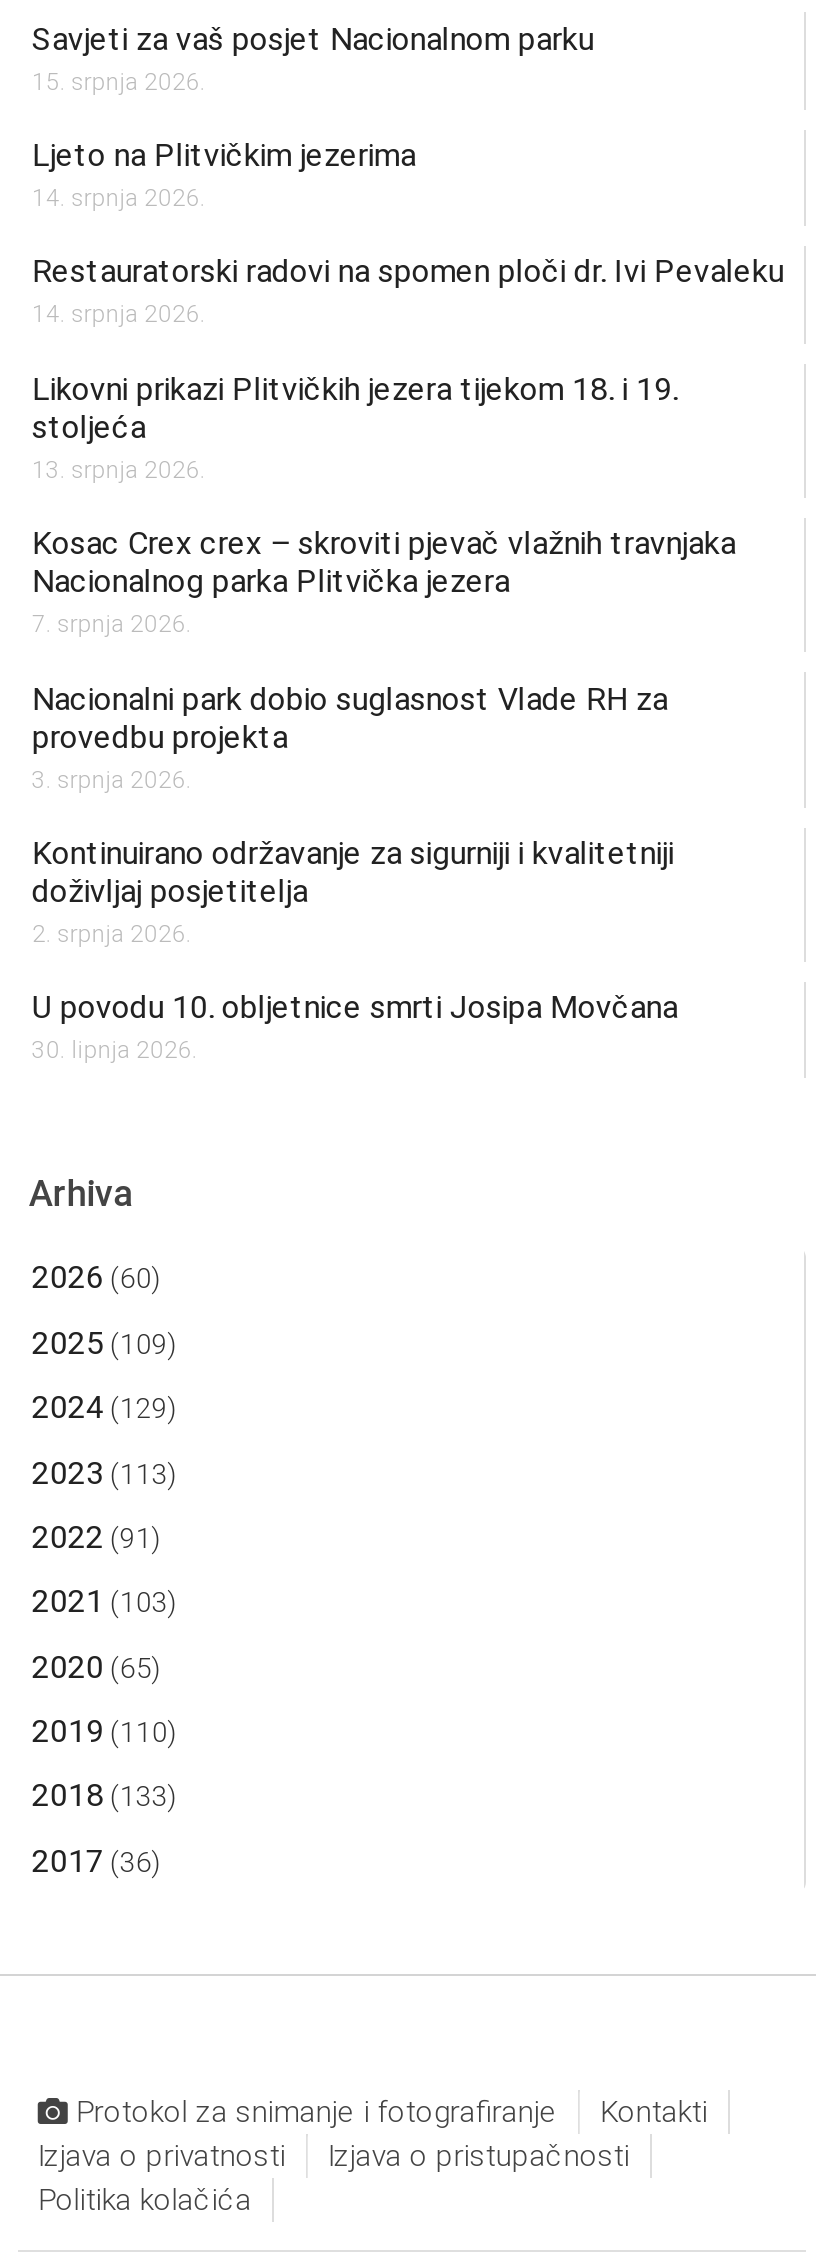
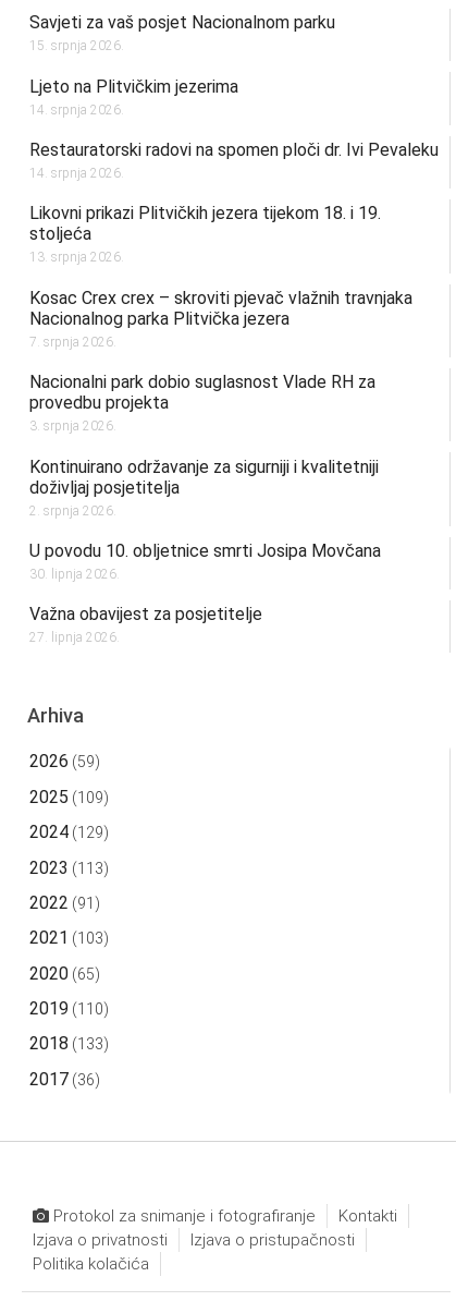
+ Važna obavijest za posjetitelje
+ 27. lipnja 2026.

- 2026 (60)
+ 2026 (59)
